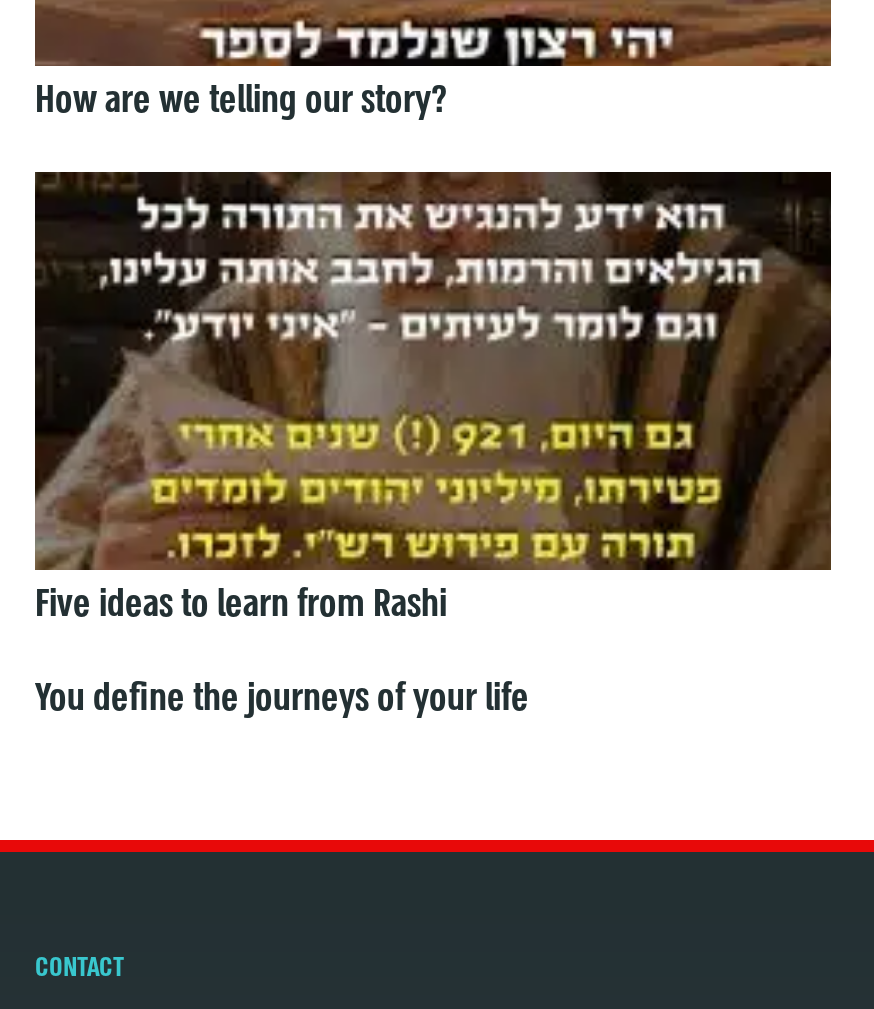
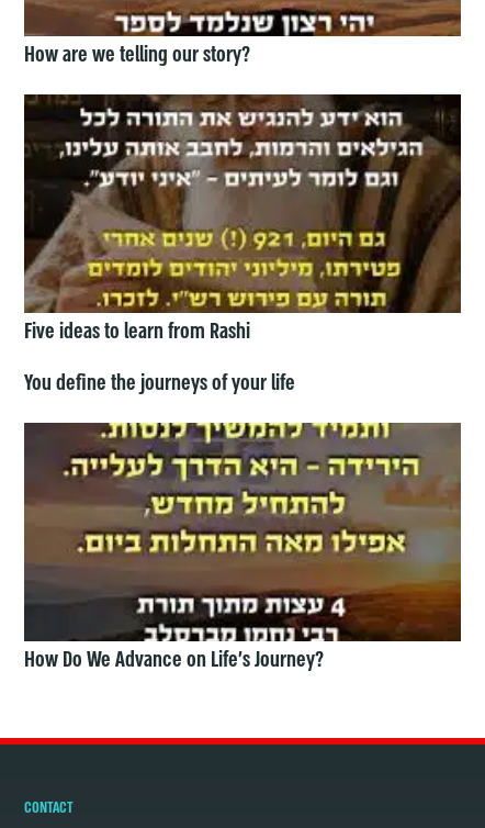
+ [image]
+ How Do We Advance on Life's Journey?
